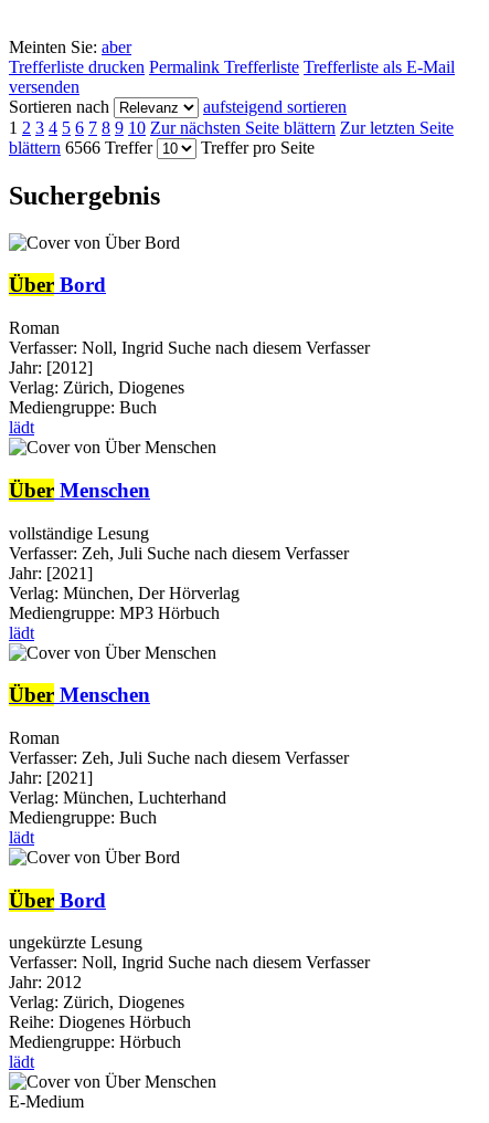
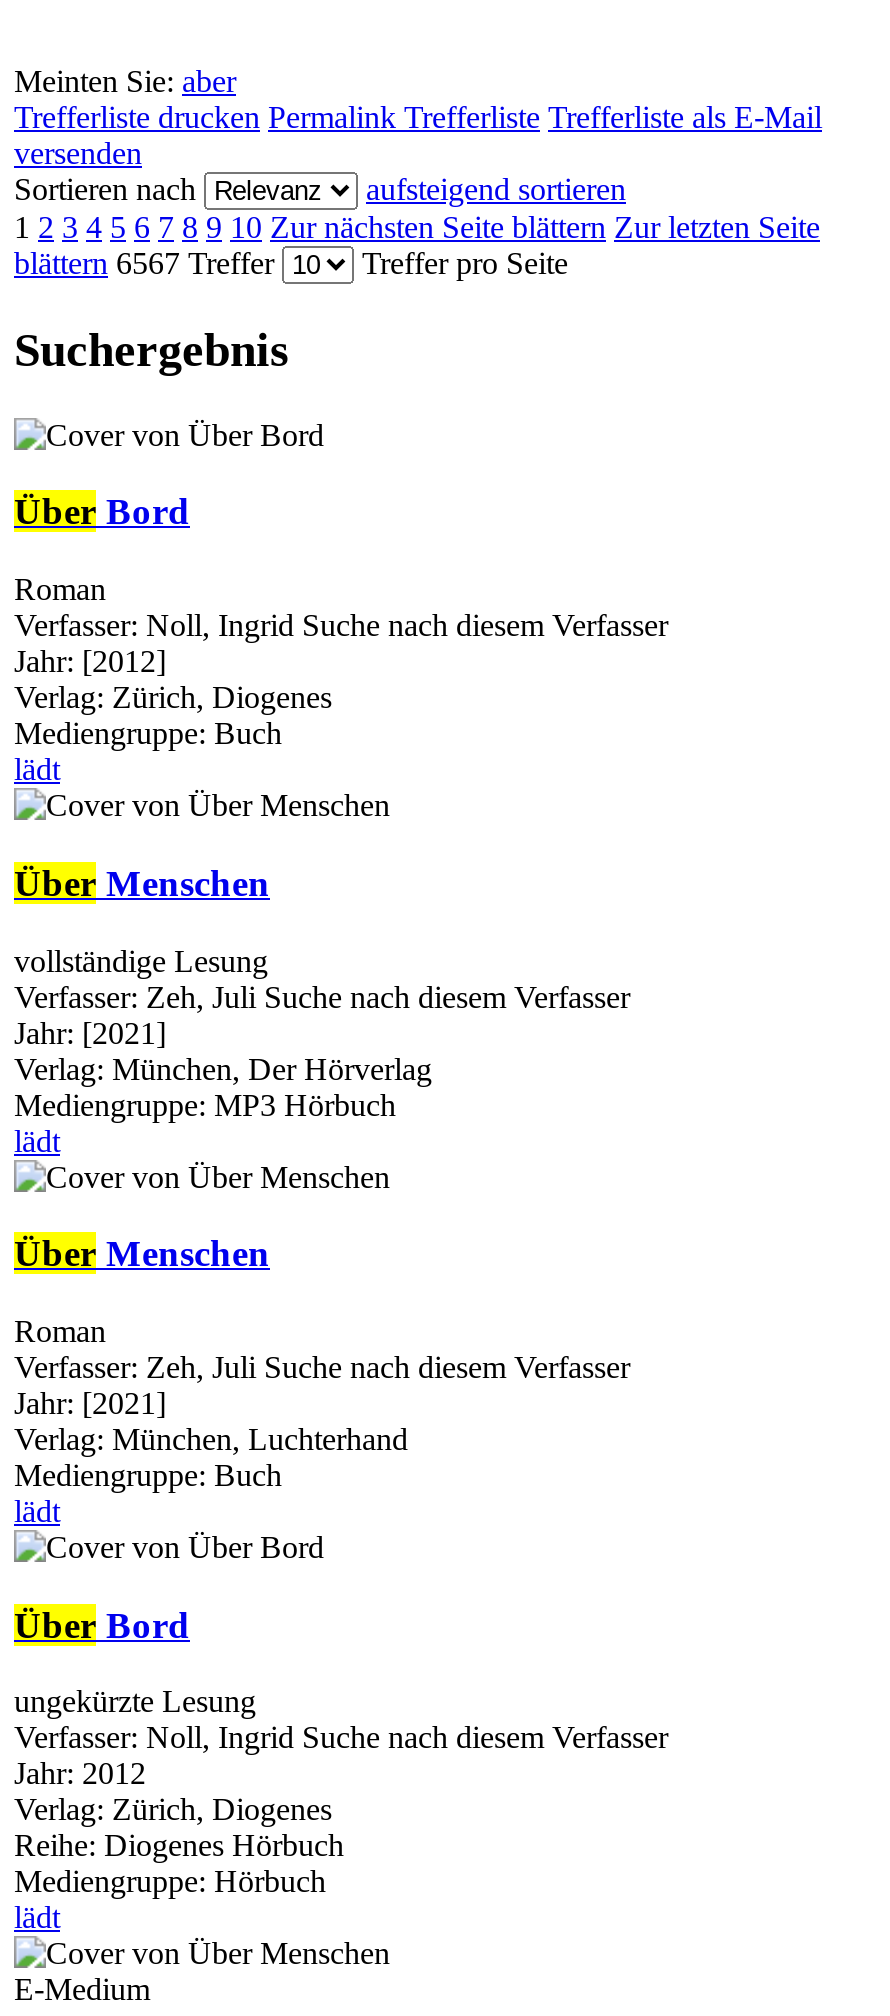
- blättern 6566 Treffer
+ blättern 6567 Treffer
